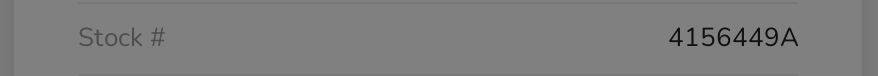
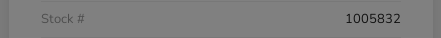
- 4156449A
+ 1005832
